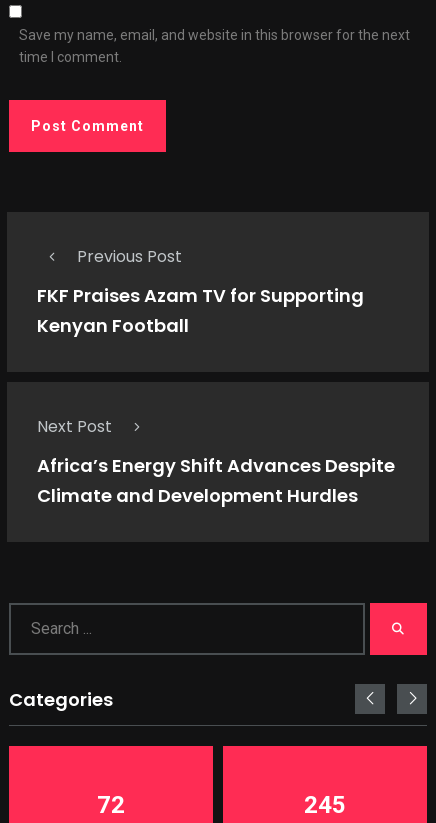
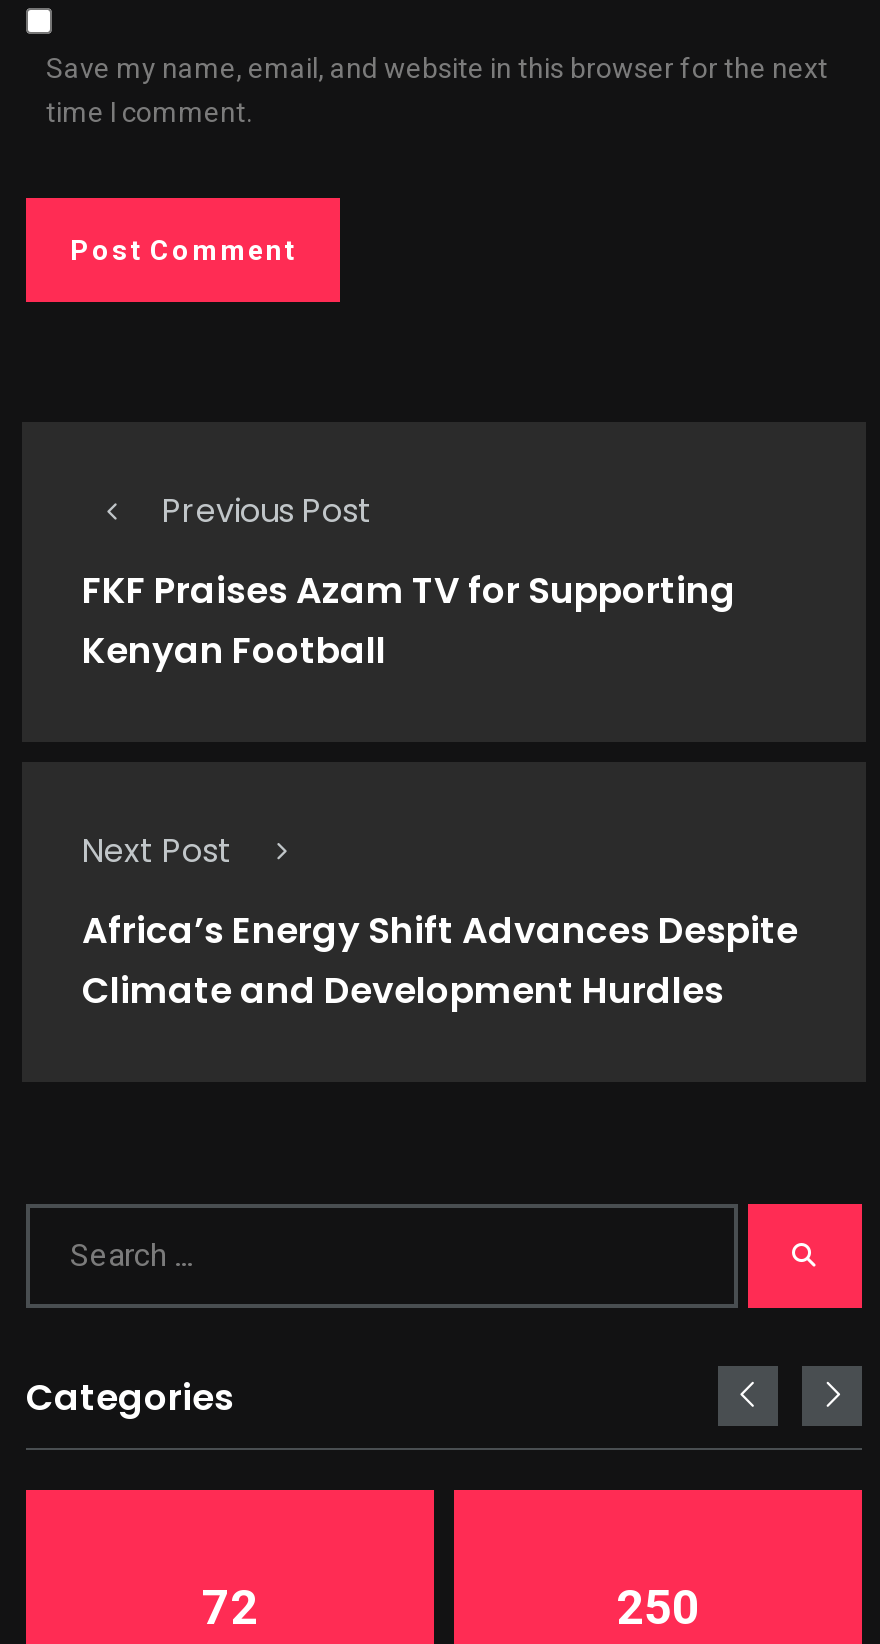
- 245
+ 250
